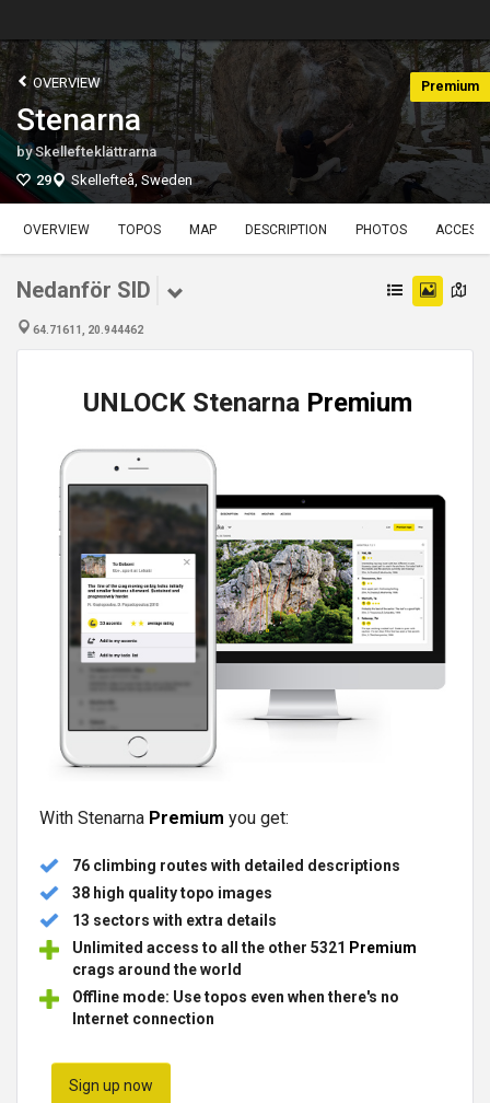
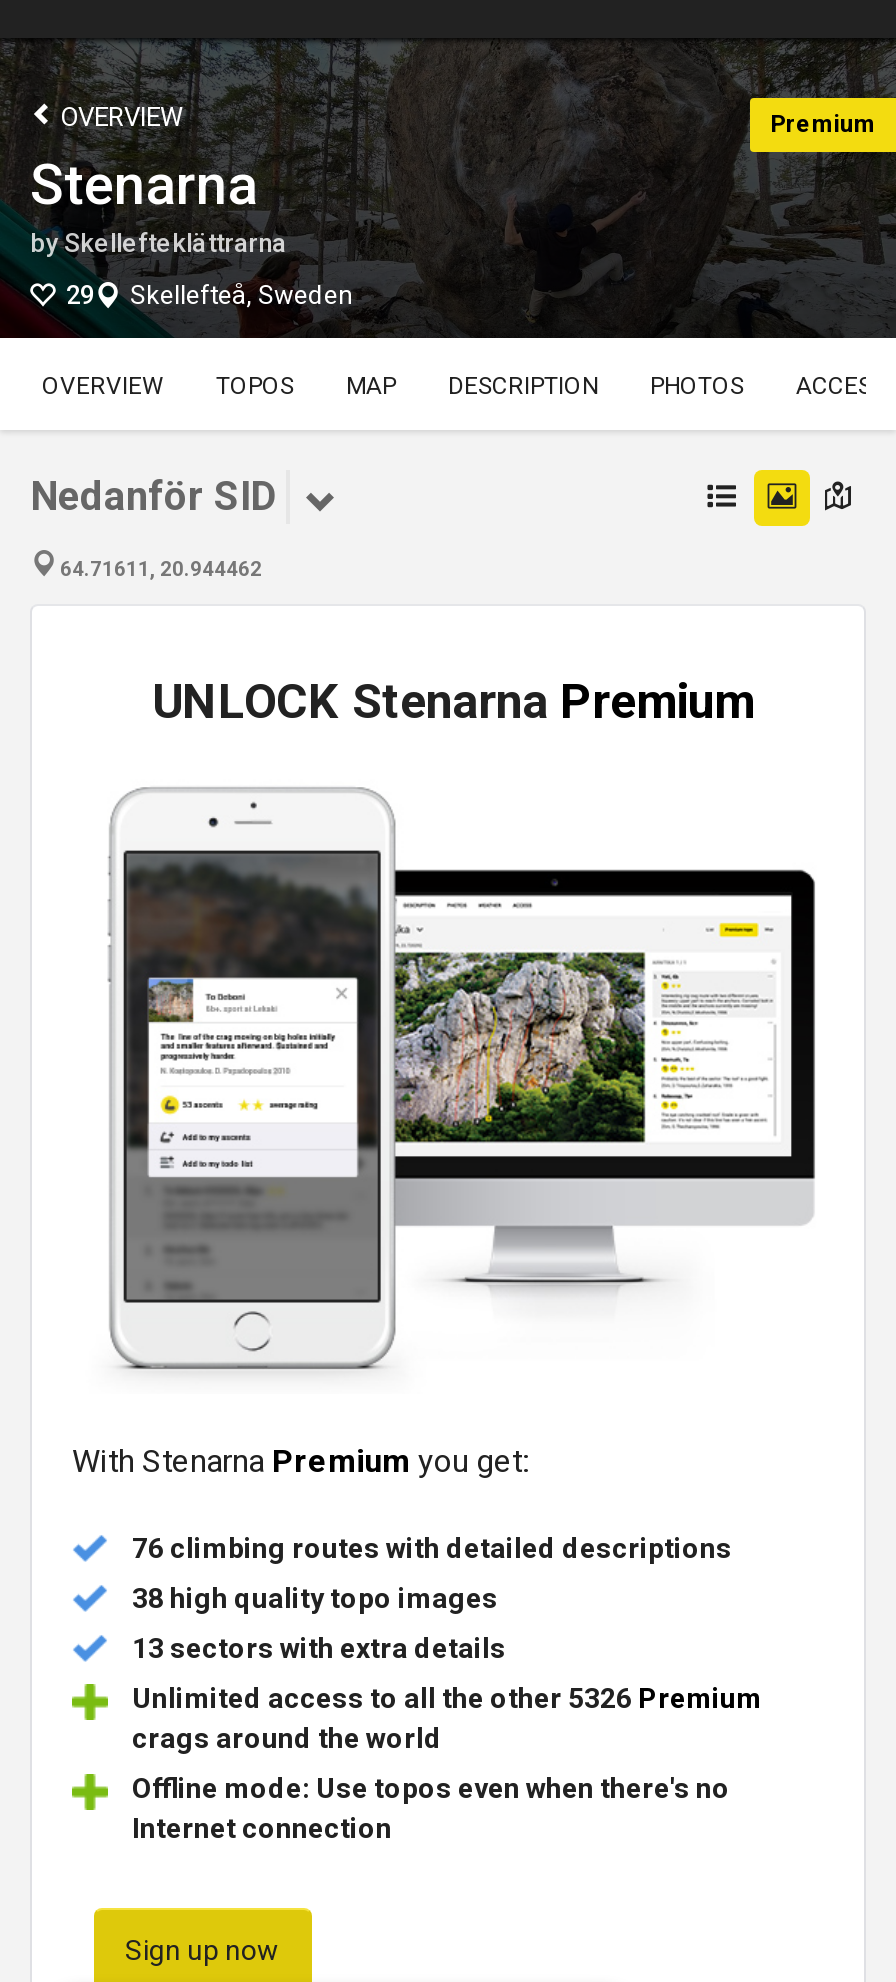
- Unlimited access to all the other 5321 Premium
+ Unlimited access to all the other 5326 Premium
